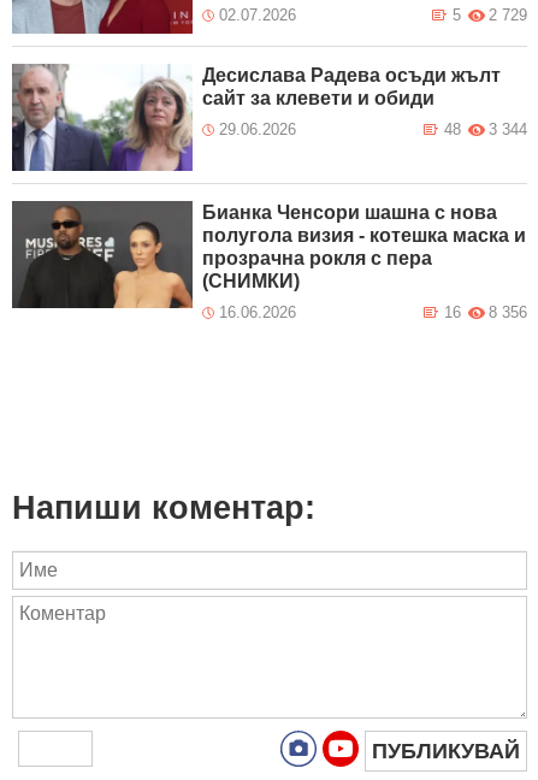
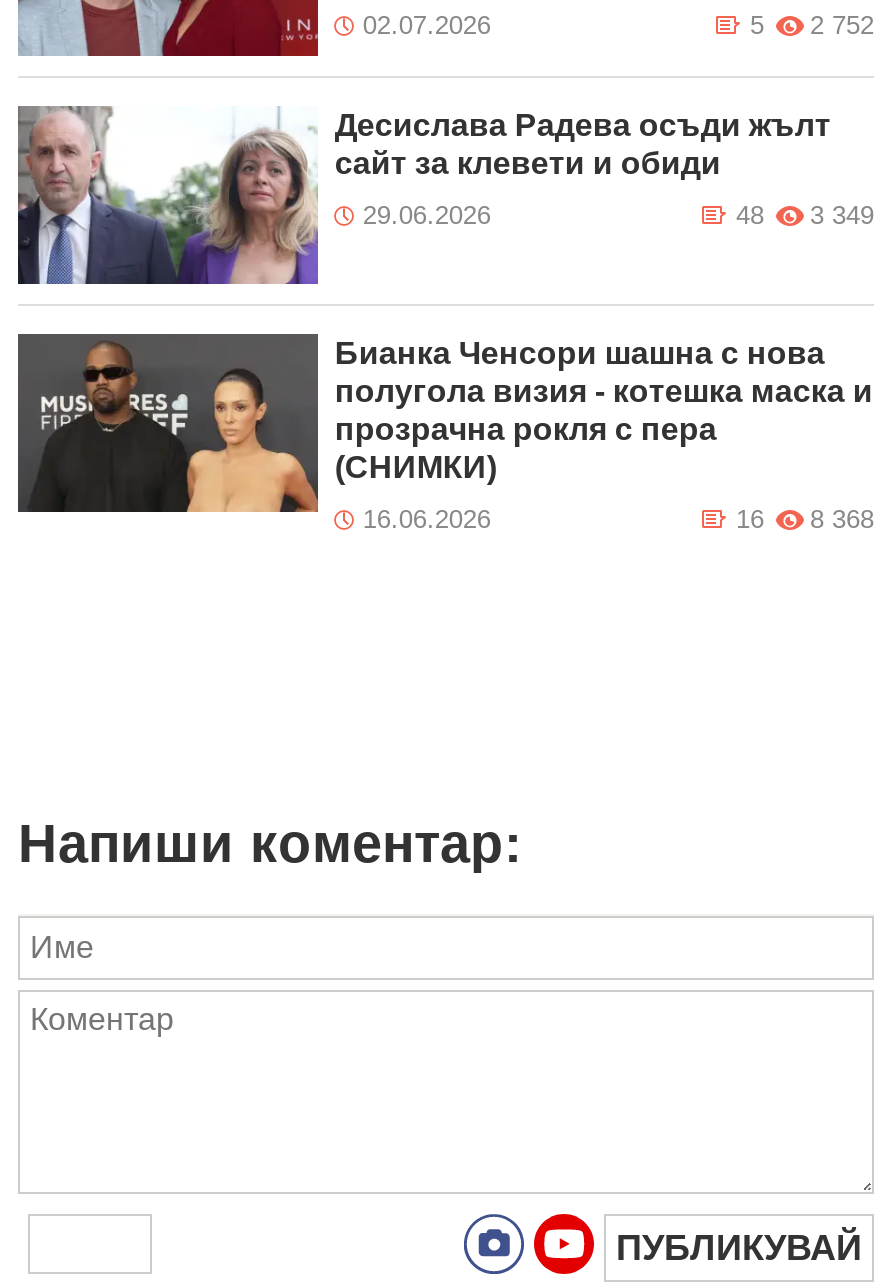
- 5 2 729
+ 5 2 752

- 48 3 344
+ 48 3 349

- 16 8 356
+ 16 8 368
